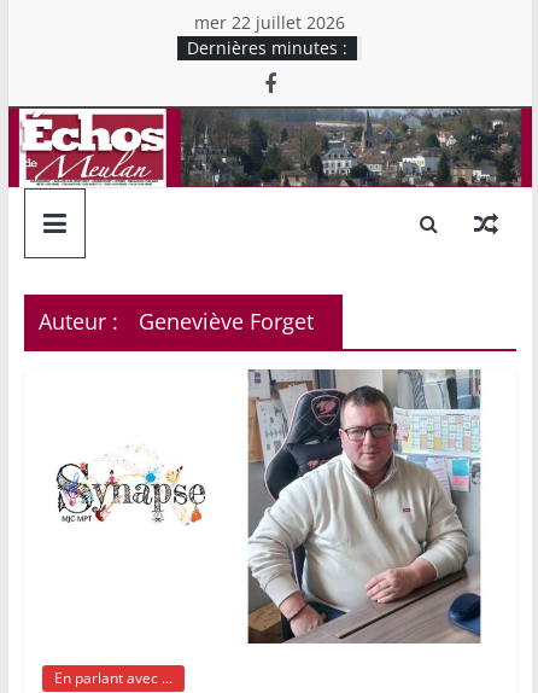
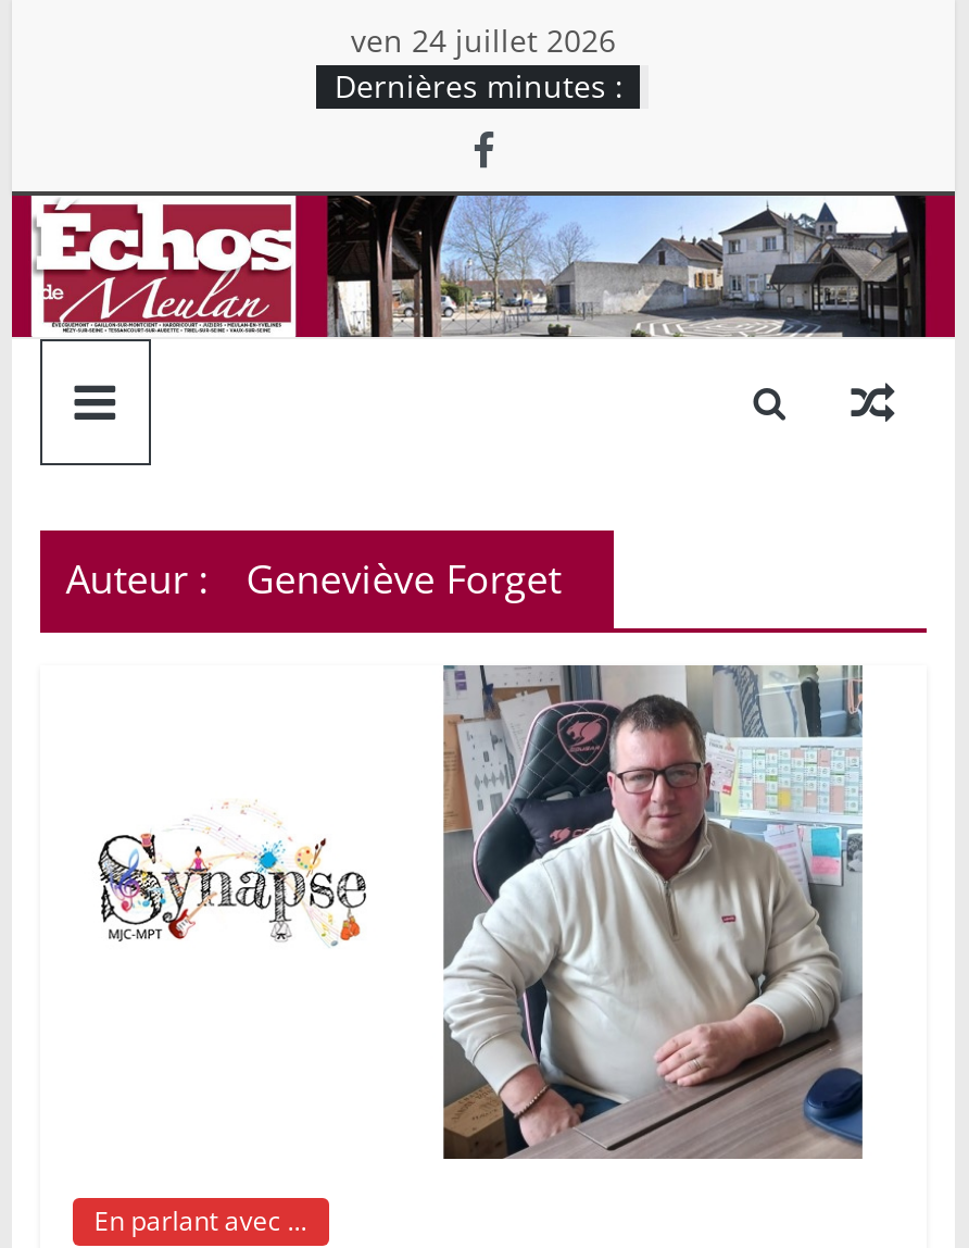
- mer 22 juillet 2026
+ ven 24 juillet 2026

- [image]
+ [image]
